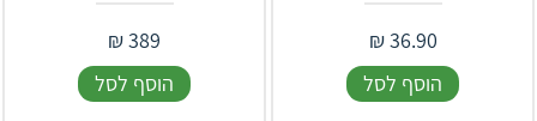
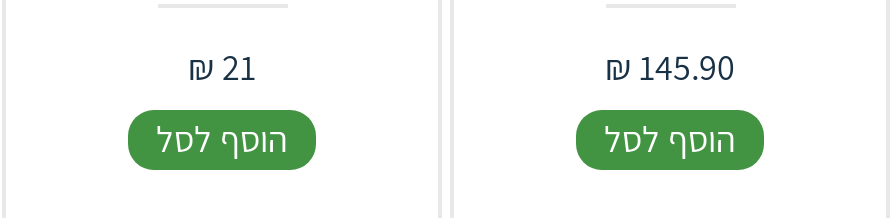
- 389
+ 21

- 36.90
+ 145.90
